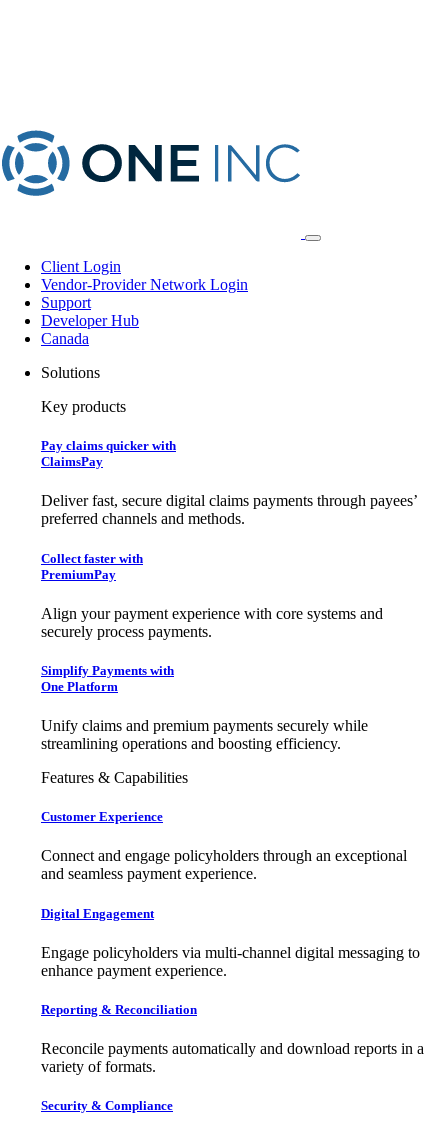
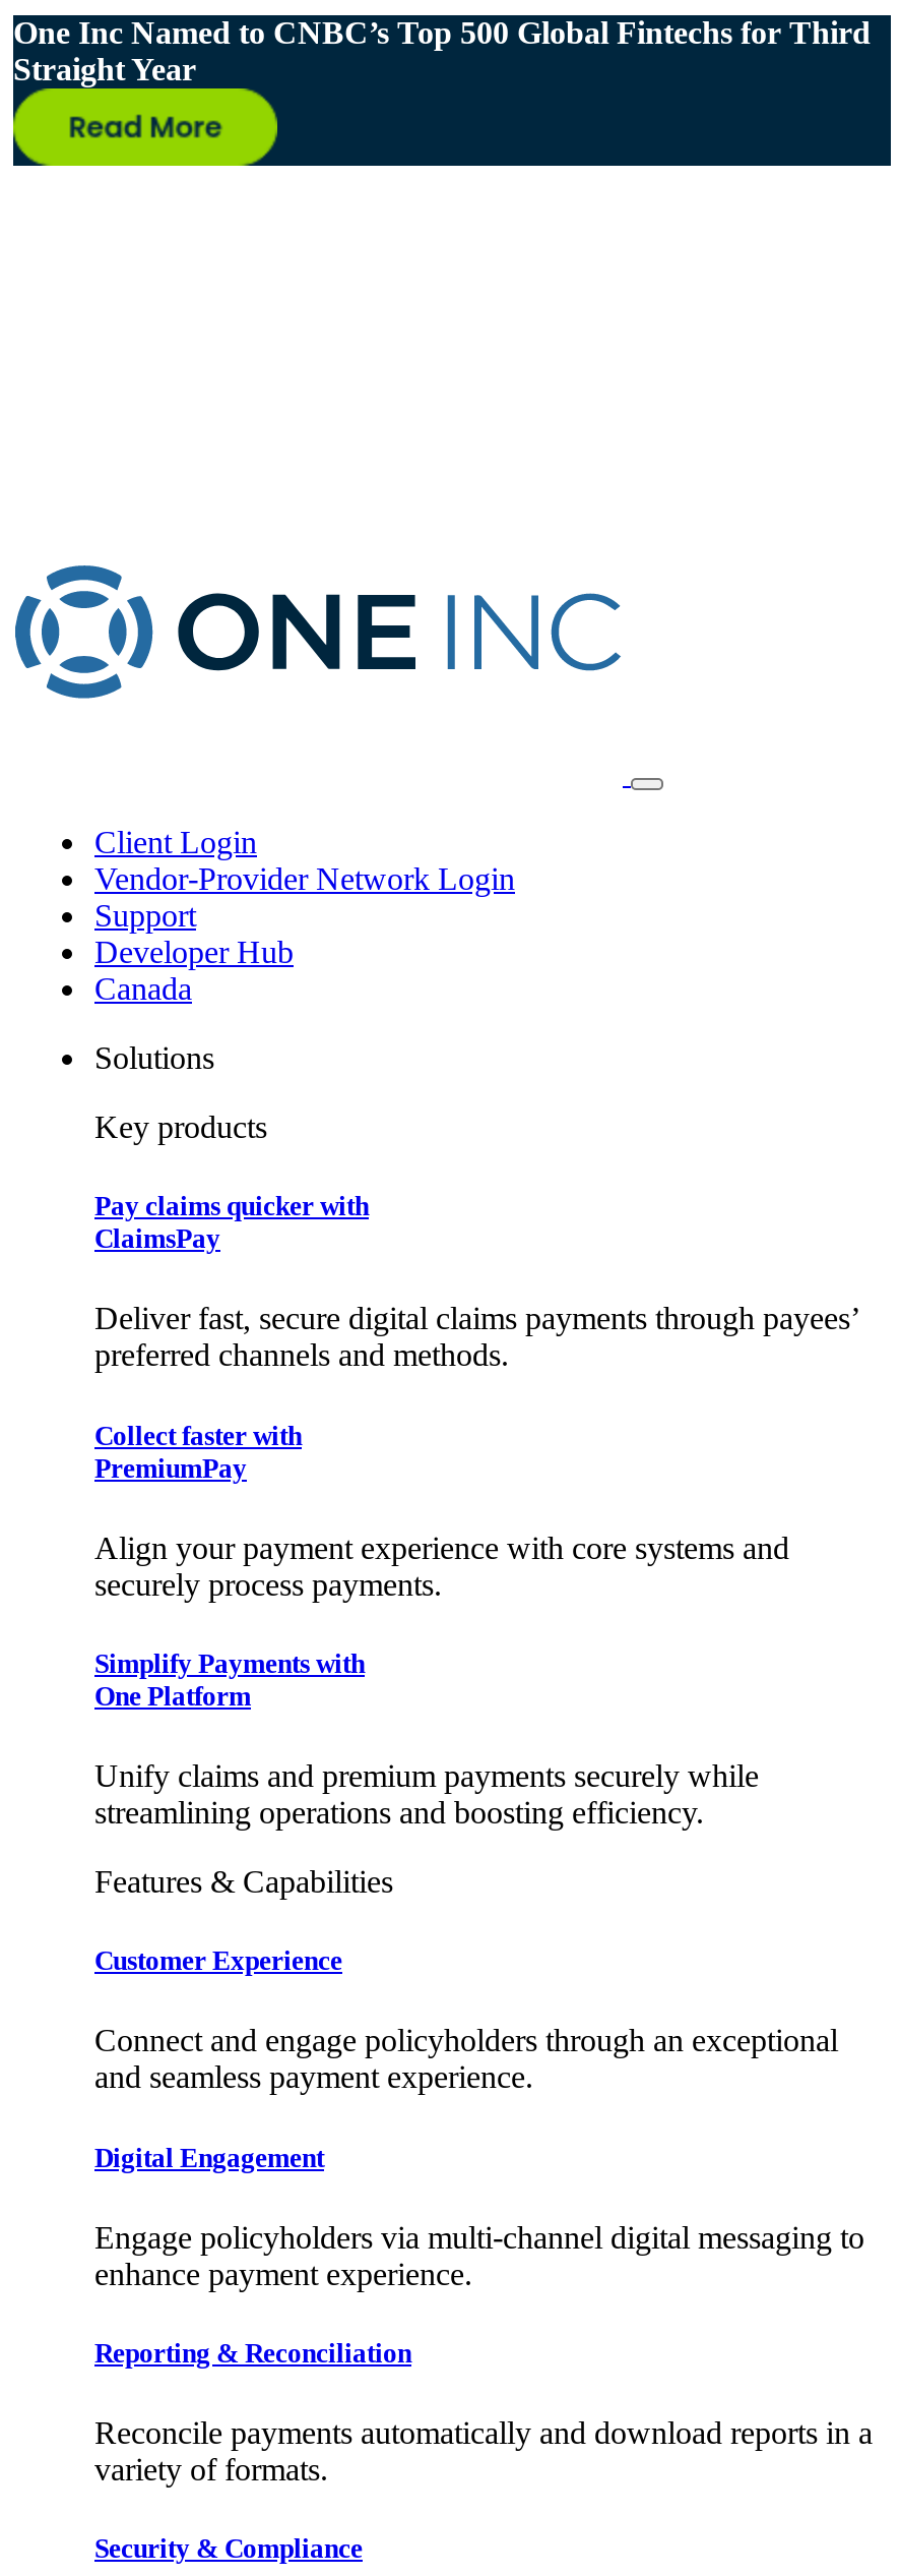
+ One Inc Named to CNBC’s Top 500 Global Fintechs for Third
+ Straight Year
